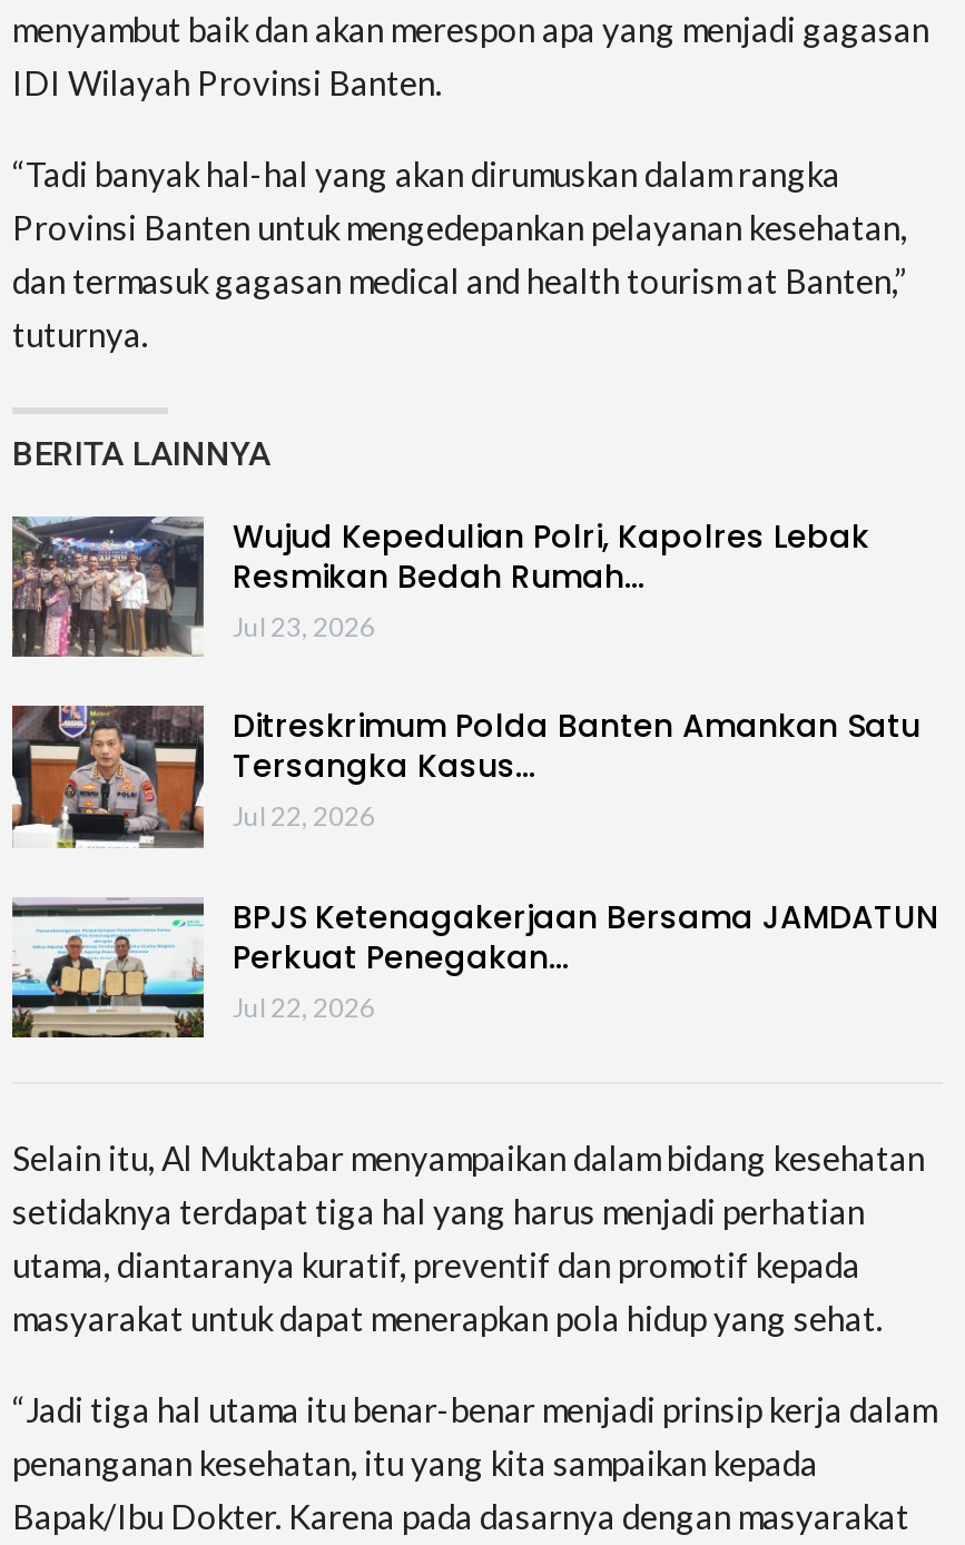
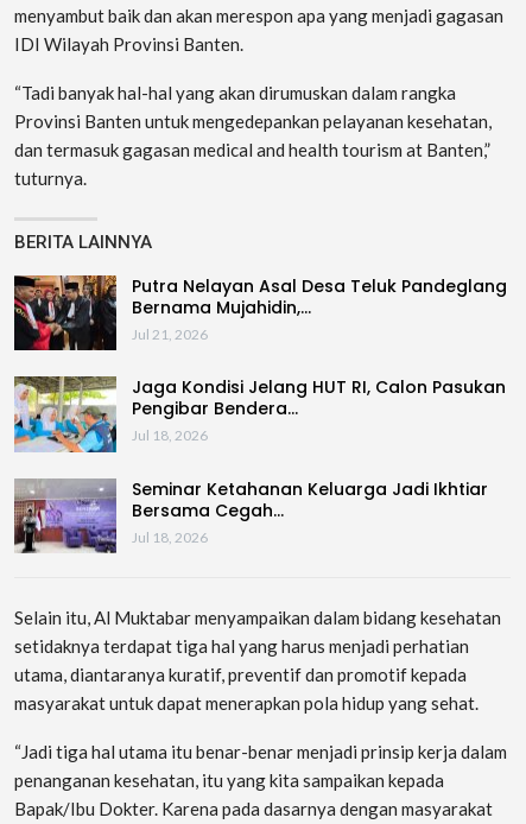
- [image]
- Wujud Kepedulian Polri, Kapolres Lebak
- Resmikan Bedah Rumah…
- Jul 23, 2026
+ [image]
+ Putra Nelayan Asal Desa Teluk Pandeglang
+ Bernama Mujahidin,…
+ Jul 21, 2026

- [image]
- Ditreskrimum Polda Banten Amankan Satu
- Tersangka Kasus…
- Jul 22, 2026
+ [image]
+ Jaga Kondisi Jelang HUT RI, Calon Pasukan
+ Pengibar Bendera…
+ Jul 18, 2026

- [image]
- BPJS Ketenagakerjaan Bersama JAMDATUN
- Perkuat Penegakan…
- Jul 22, 2026
+ [image]
+ Seminar Ketahanan Keluarga Jadi Ikhtiar
+ Bersama Cegah…
+ Jul 18, 2026
